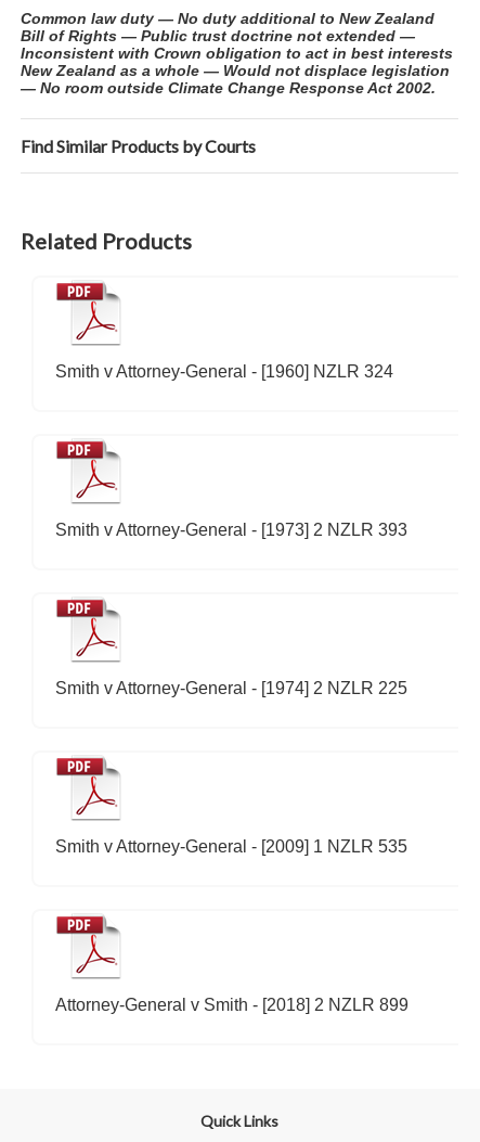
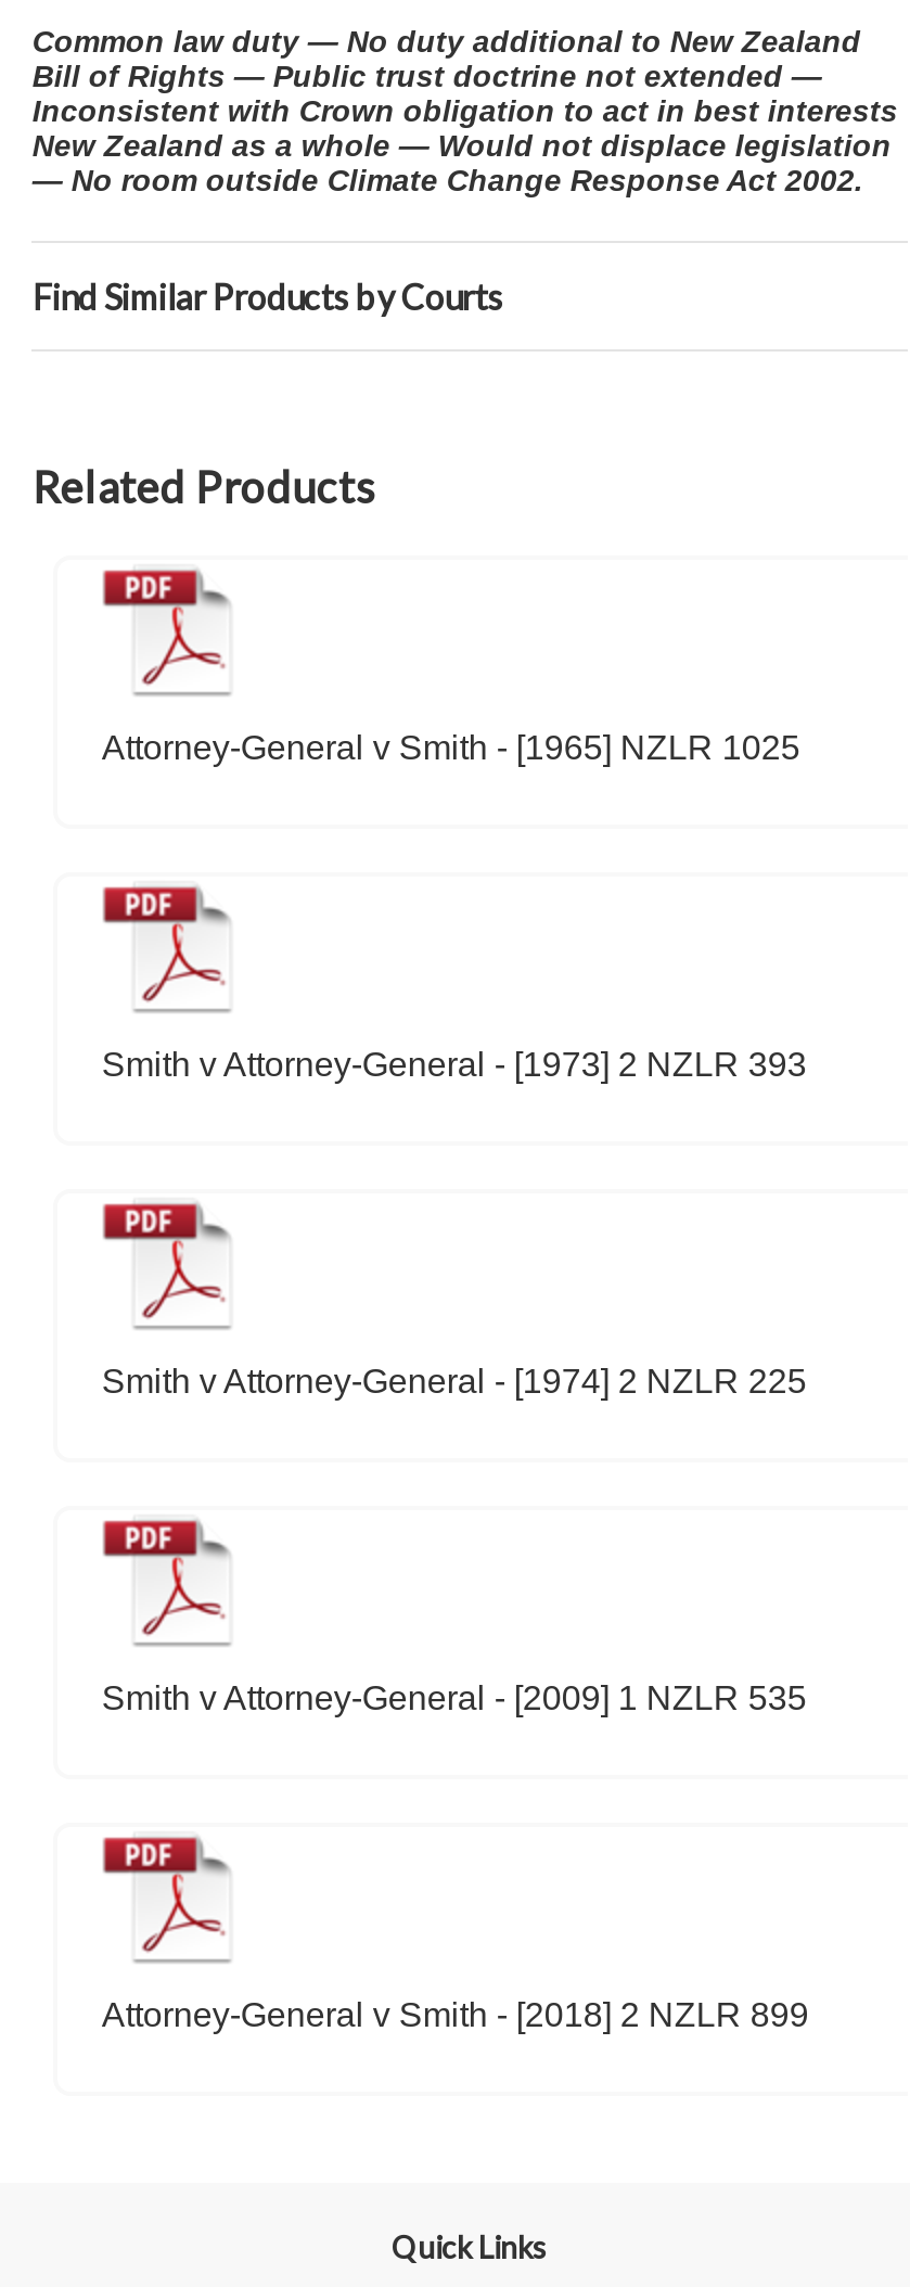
- Smith v Attorney-General - [1960] NZLR 324
+ Attorney-General v Smith - [1965] NZLR 1025
